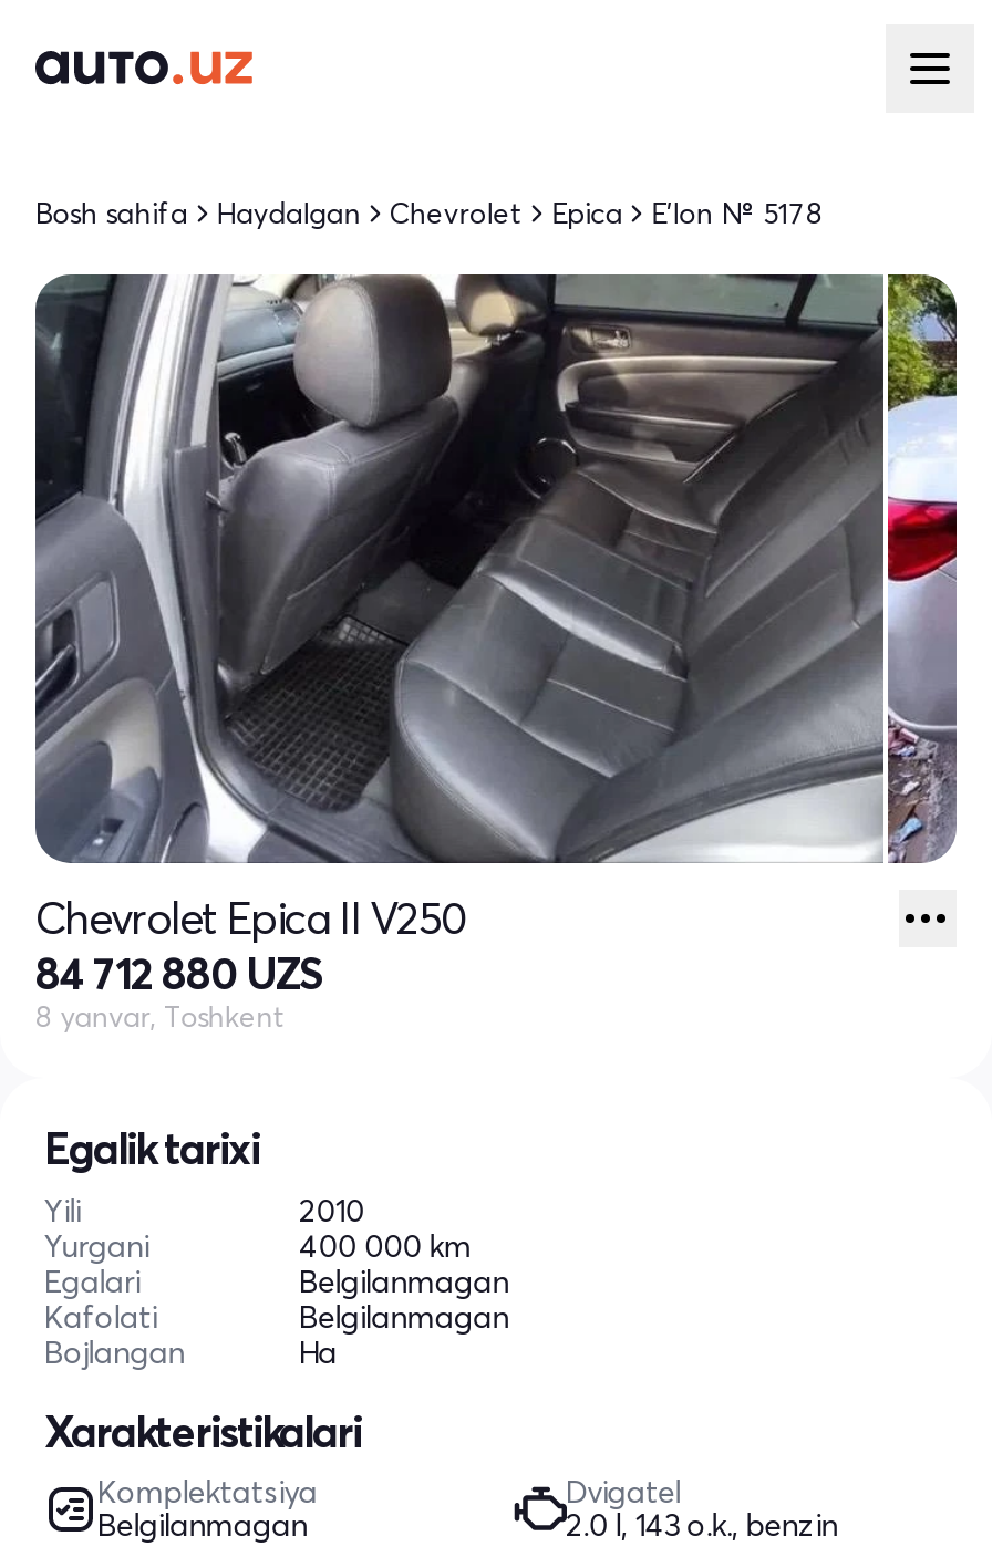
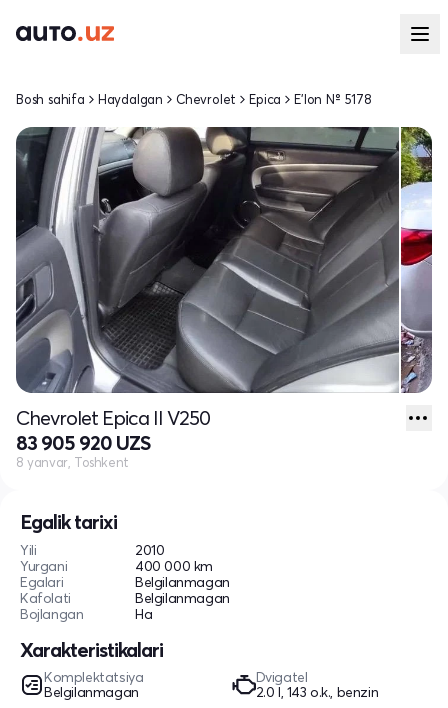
- 84 712 880 UZS
+ 83 905 920 UZS
